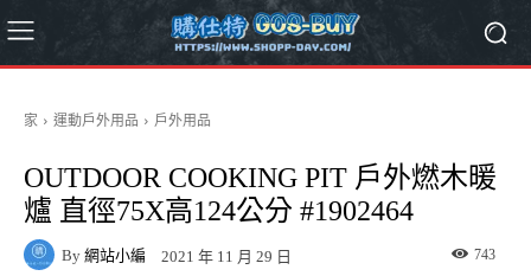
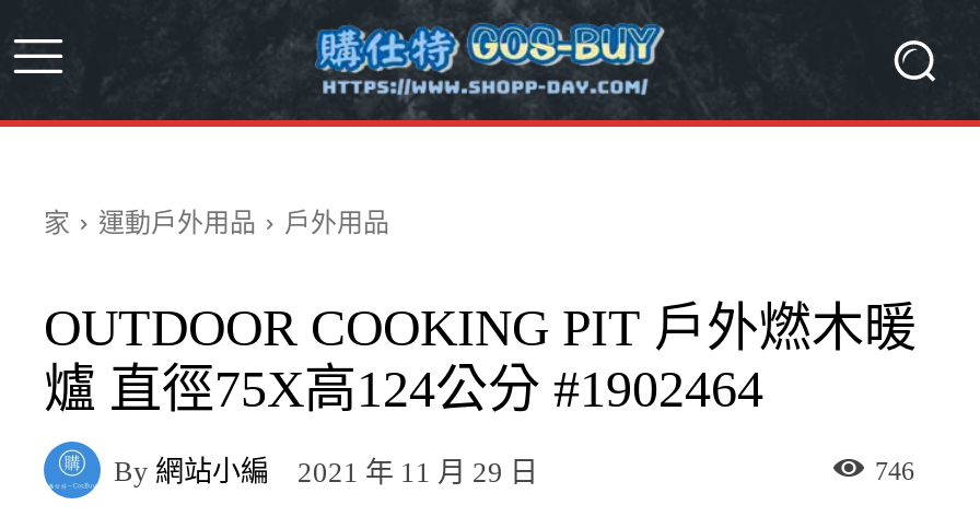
- 743
+ 746
